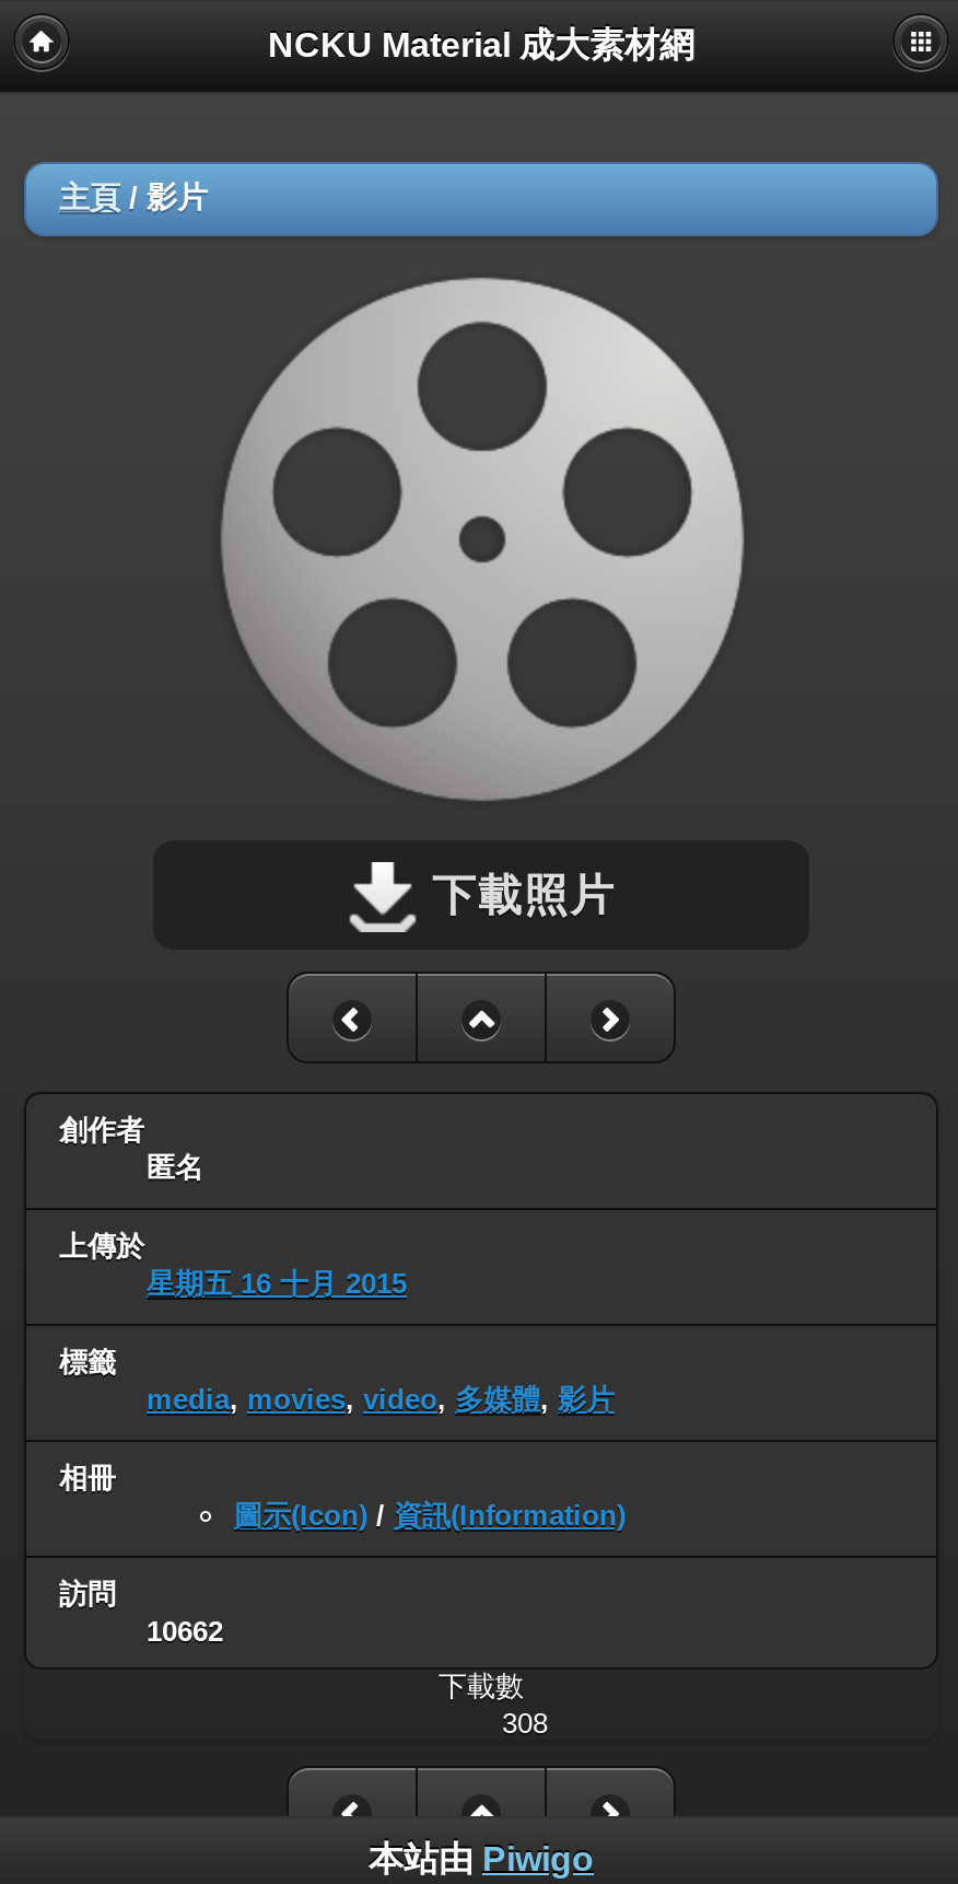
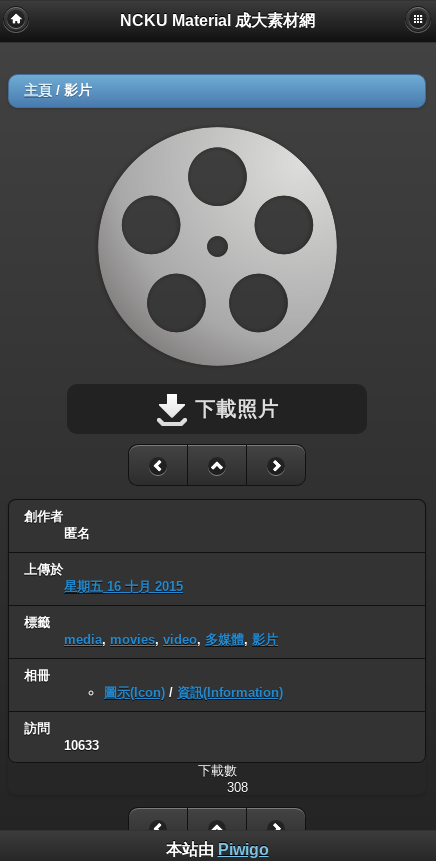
- 10662
+ 10633
